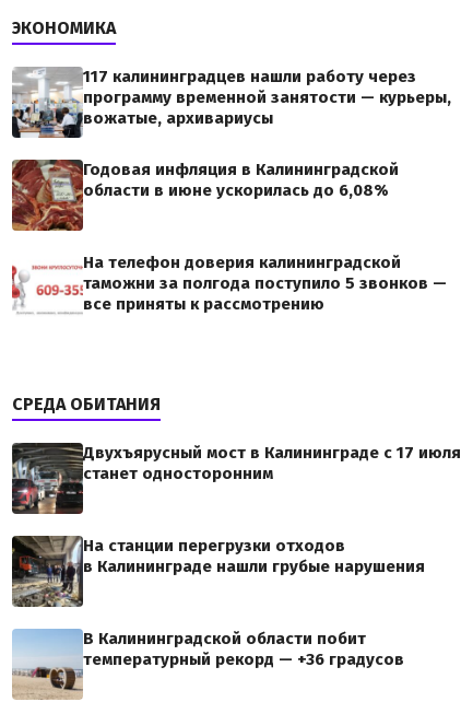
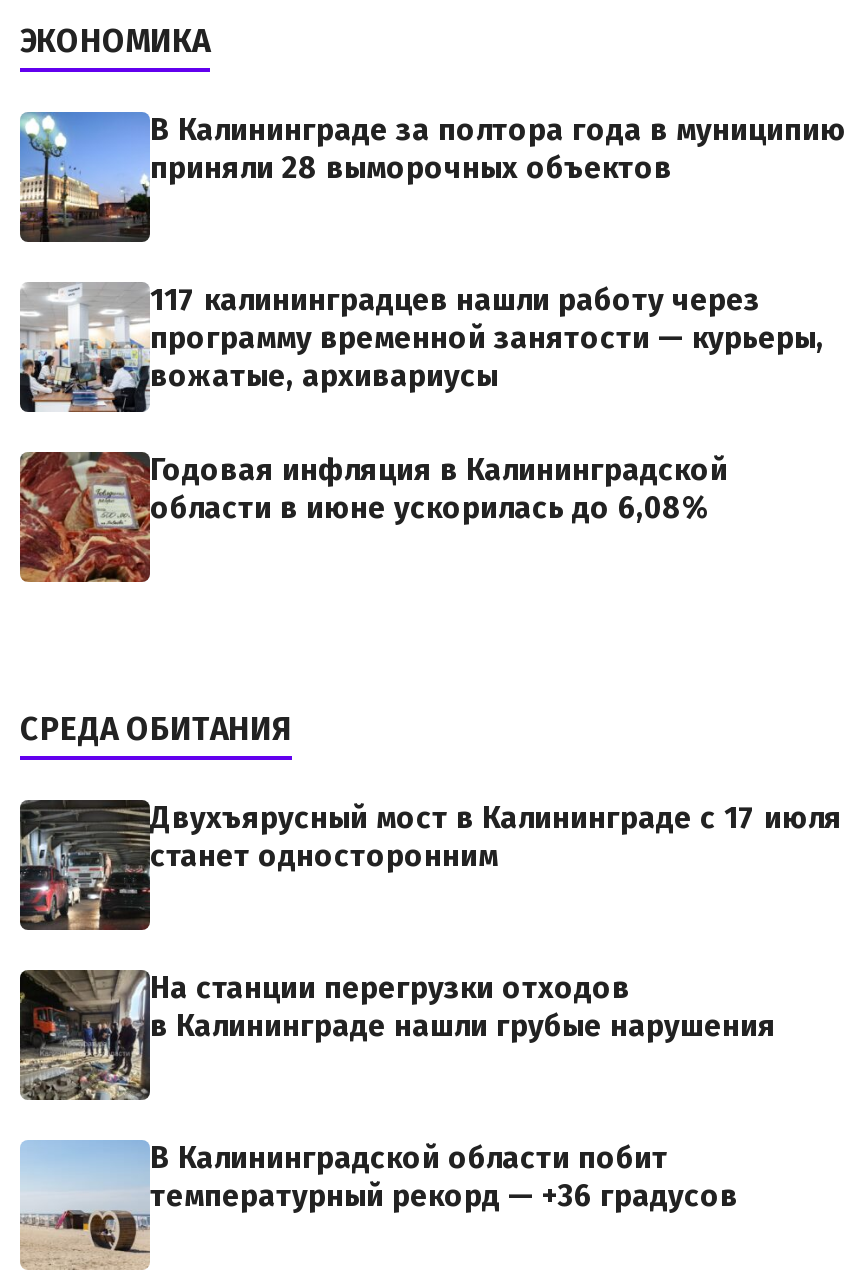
+ [image]
+ В Калининграде за полтора года в муниципию
+ приняли 28 выморочных объектов

moved down: [image] | 117 калининградцев нашли работу через | программу временной занятости — курьеры, | вожатые, архивариусы | Годовая инфляция в Калининградской | области в июне ускорилась до 6,08%

- [image]
- На телефон доверия калининградской
- таможни за полгода поступило 5 звонков —
- все приняты к рассмотрению
